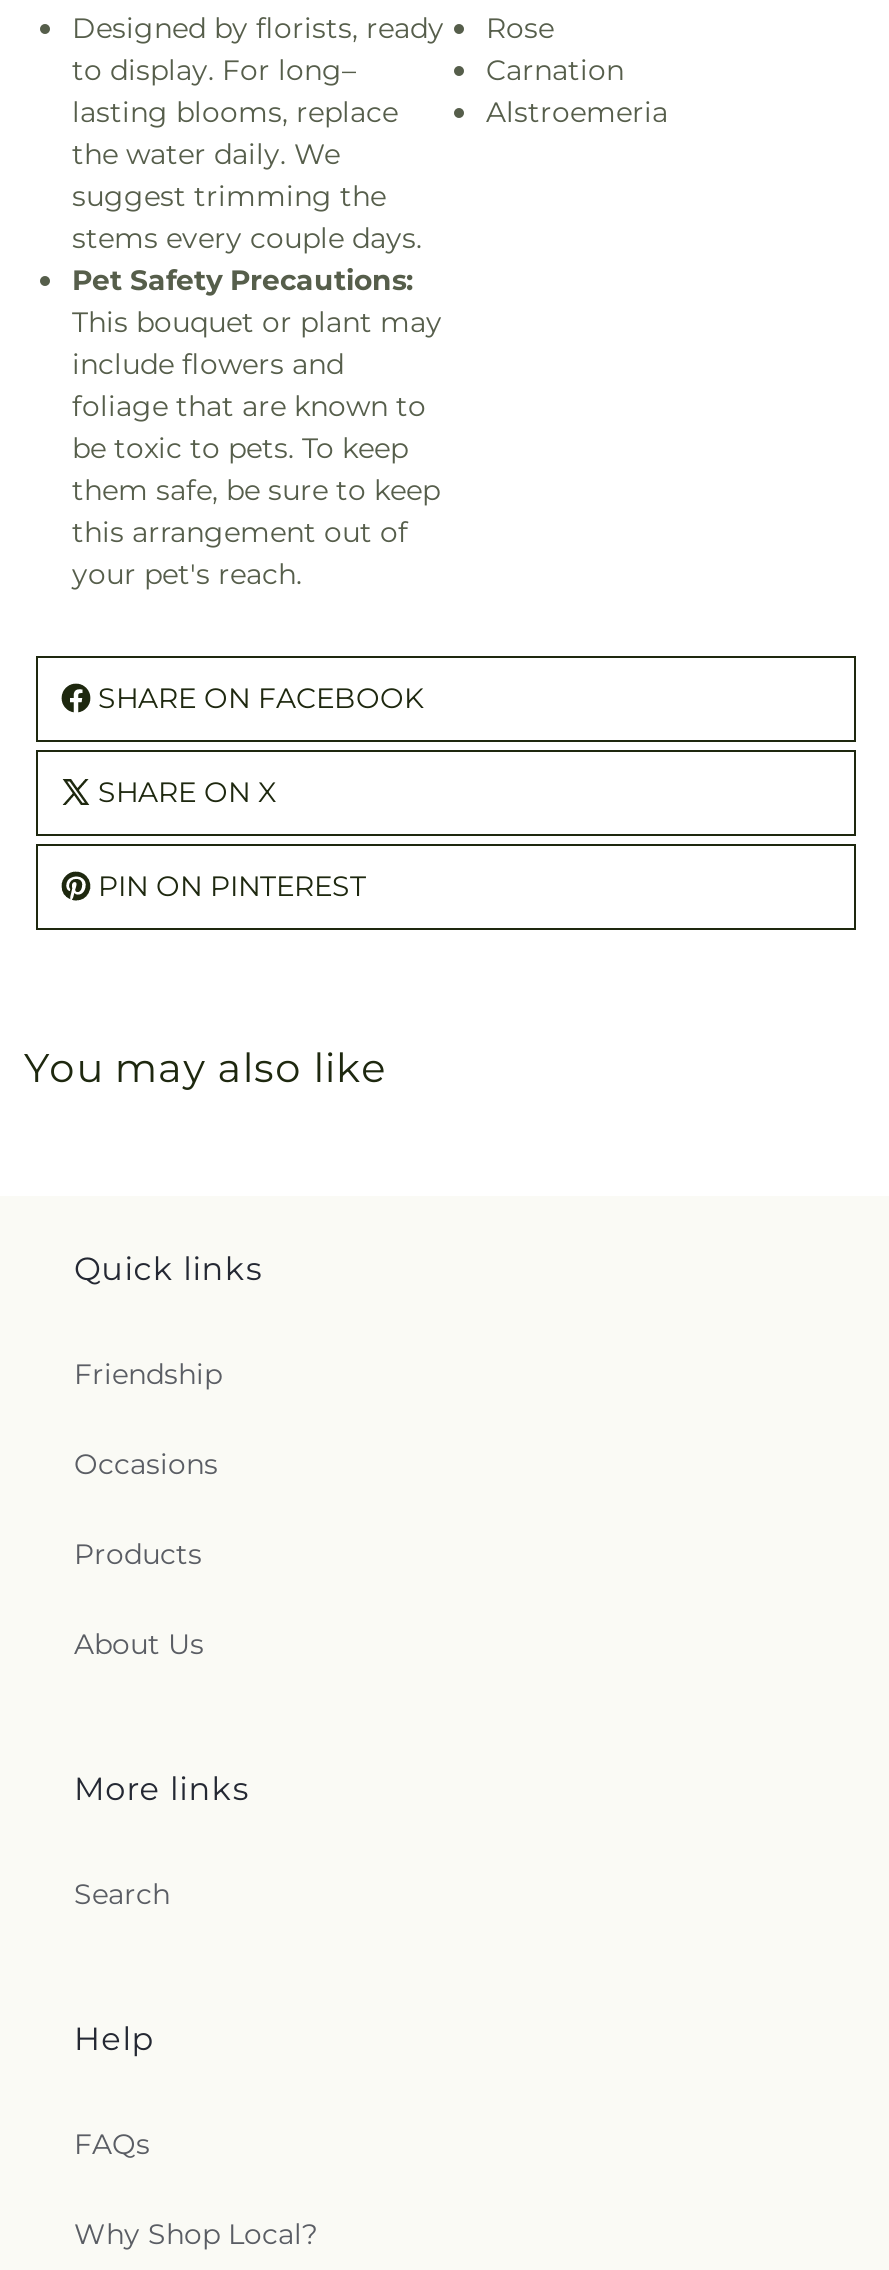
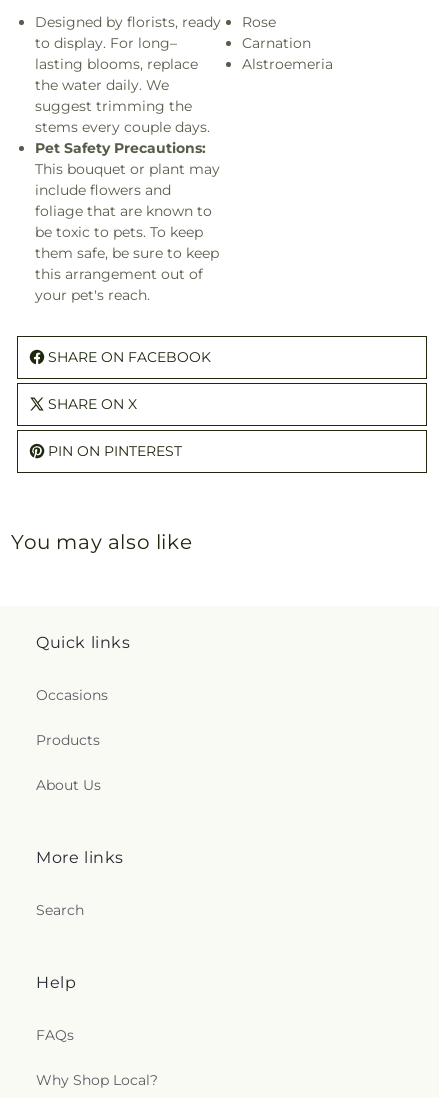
- Friendship
